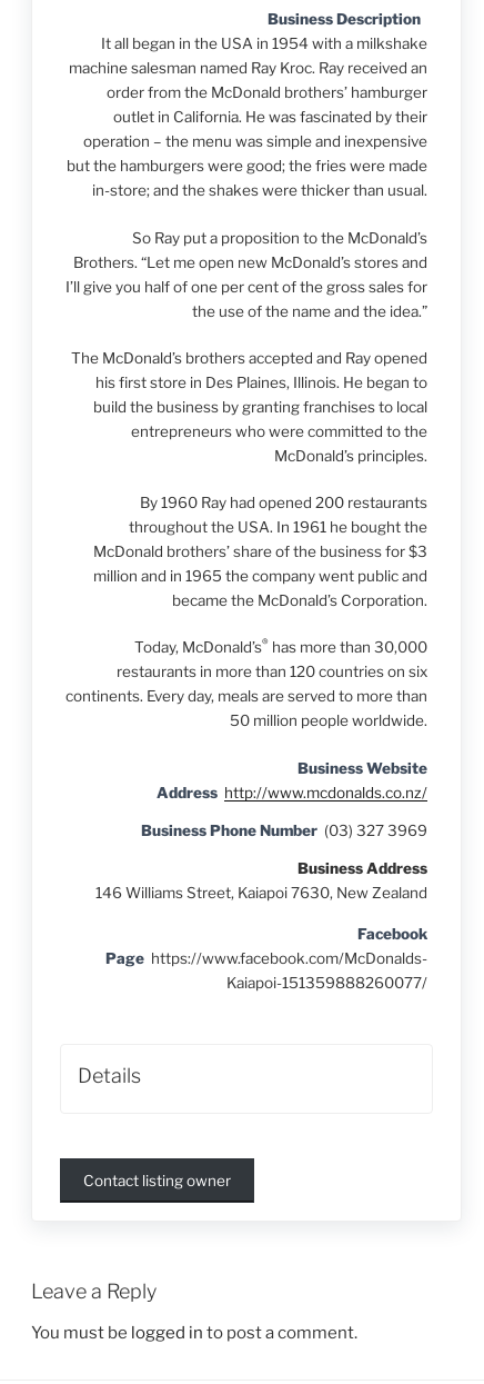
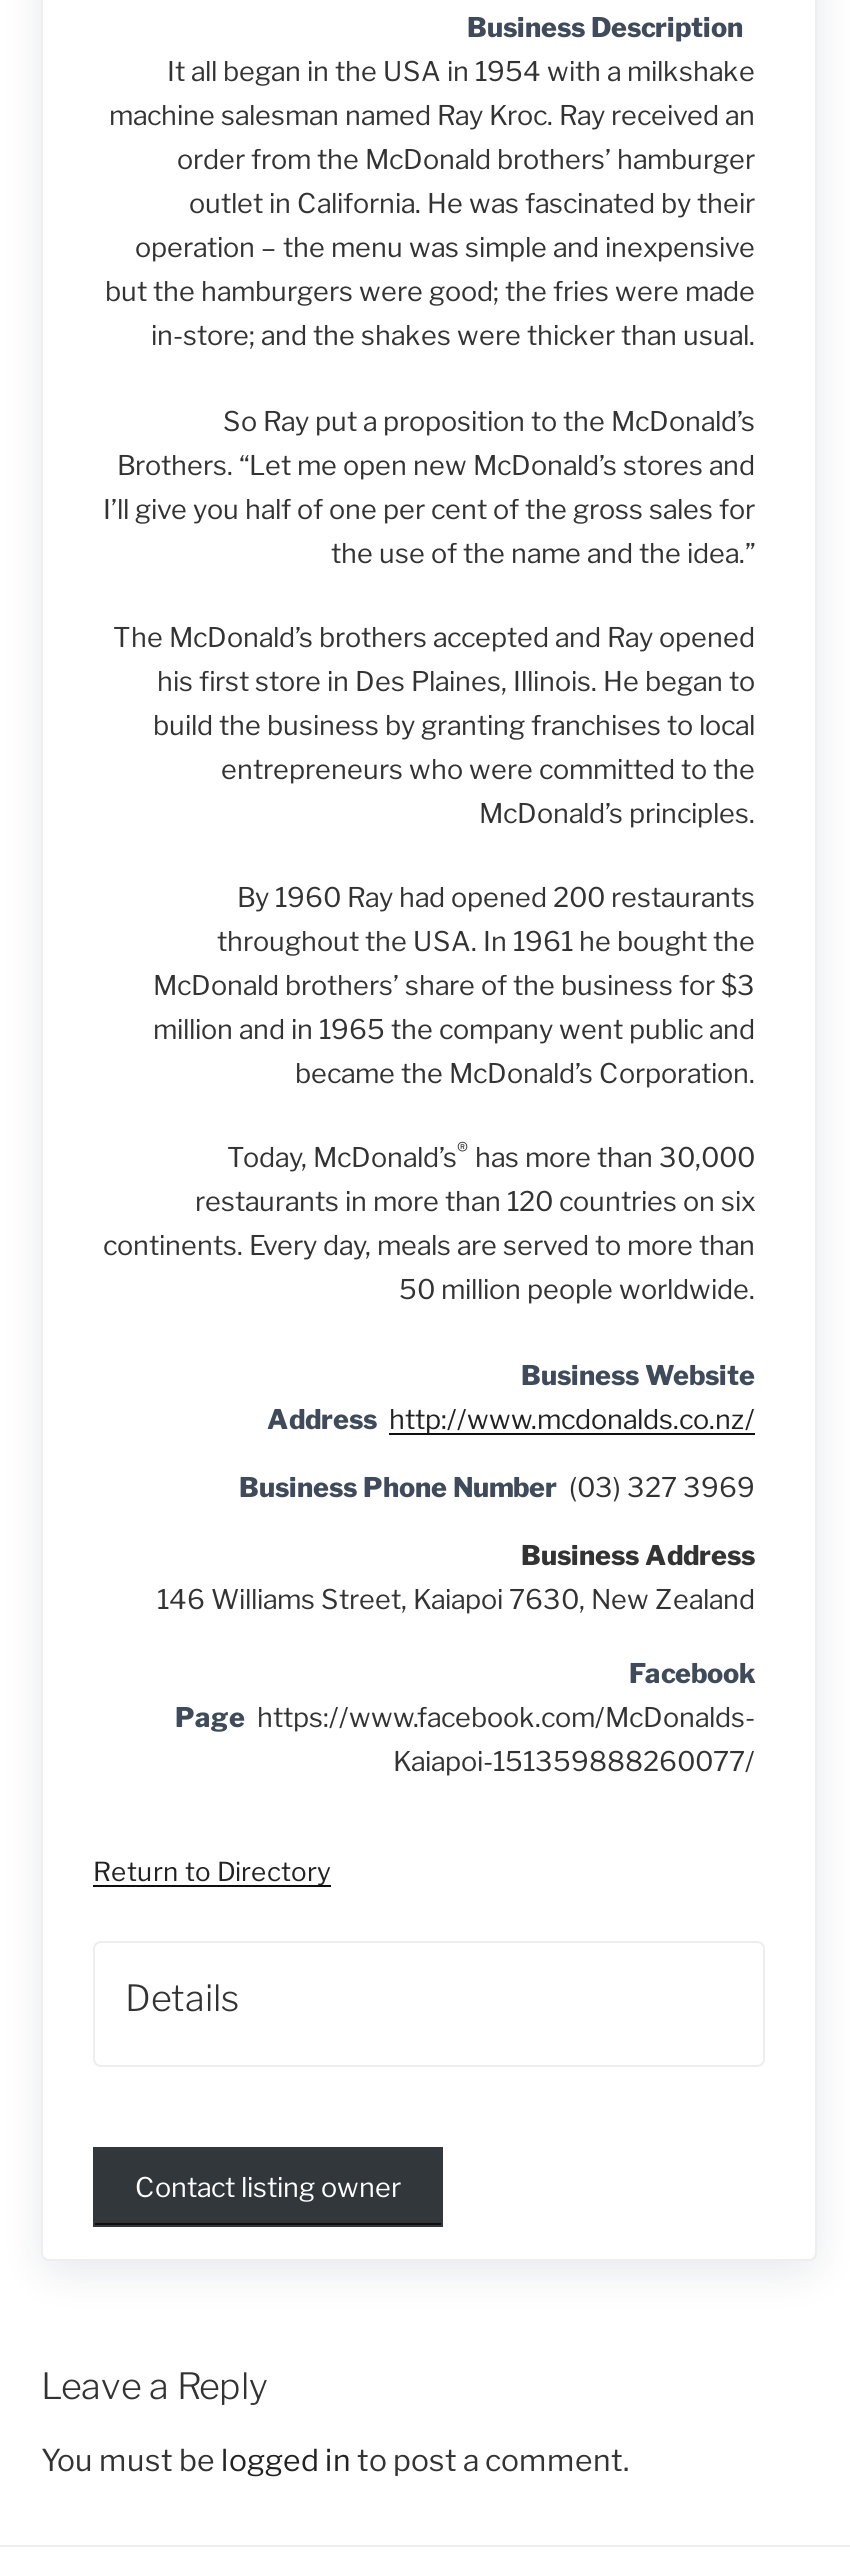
+ Return to Directory
